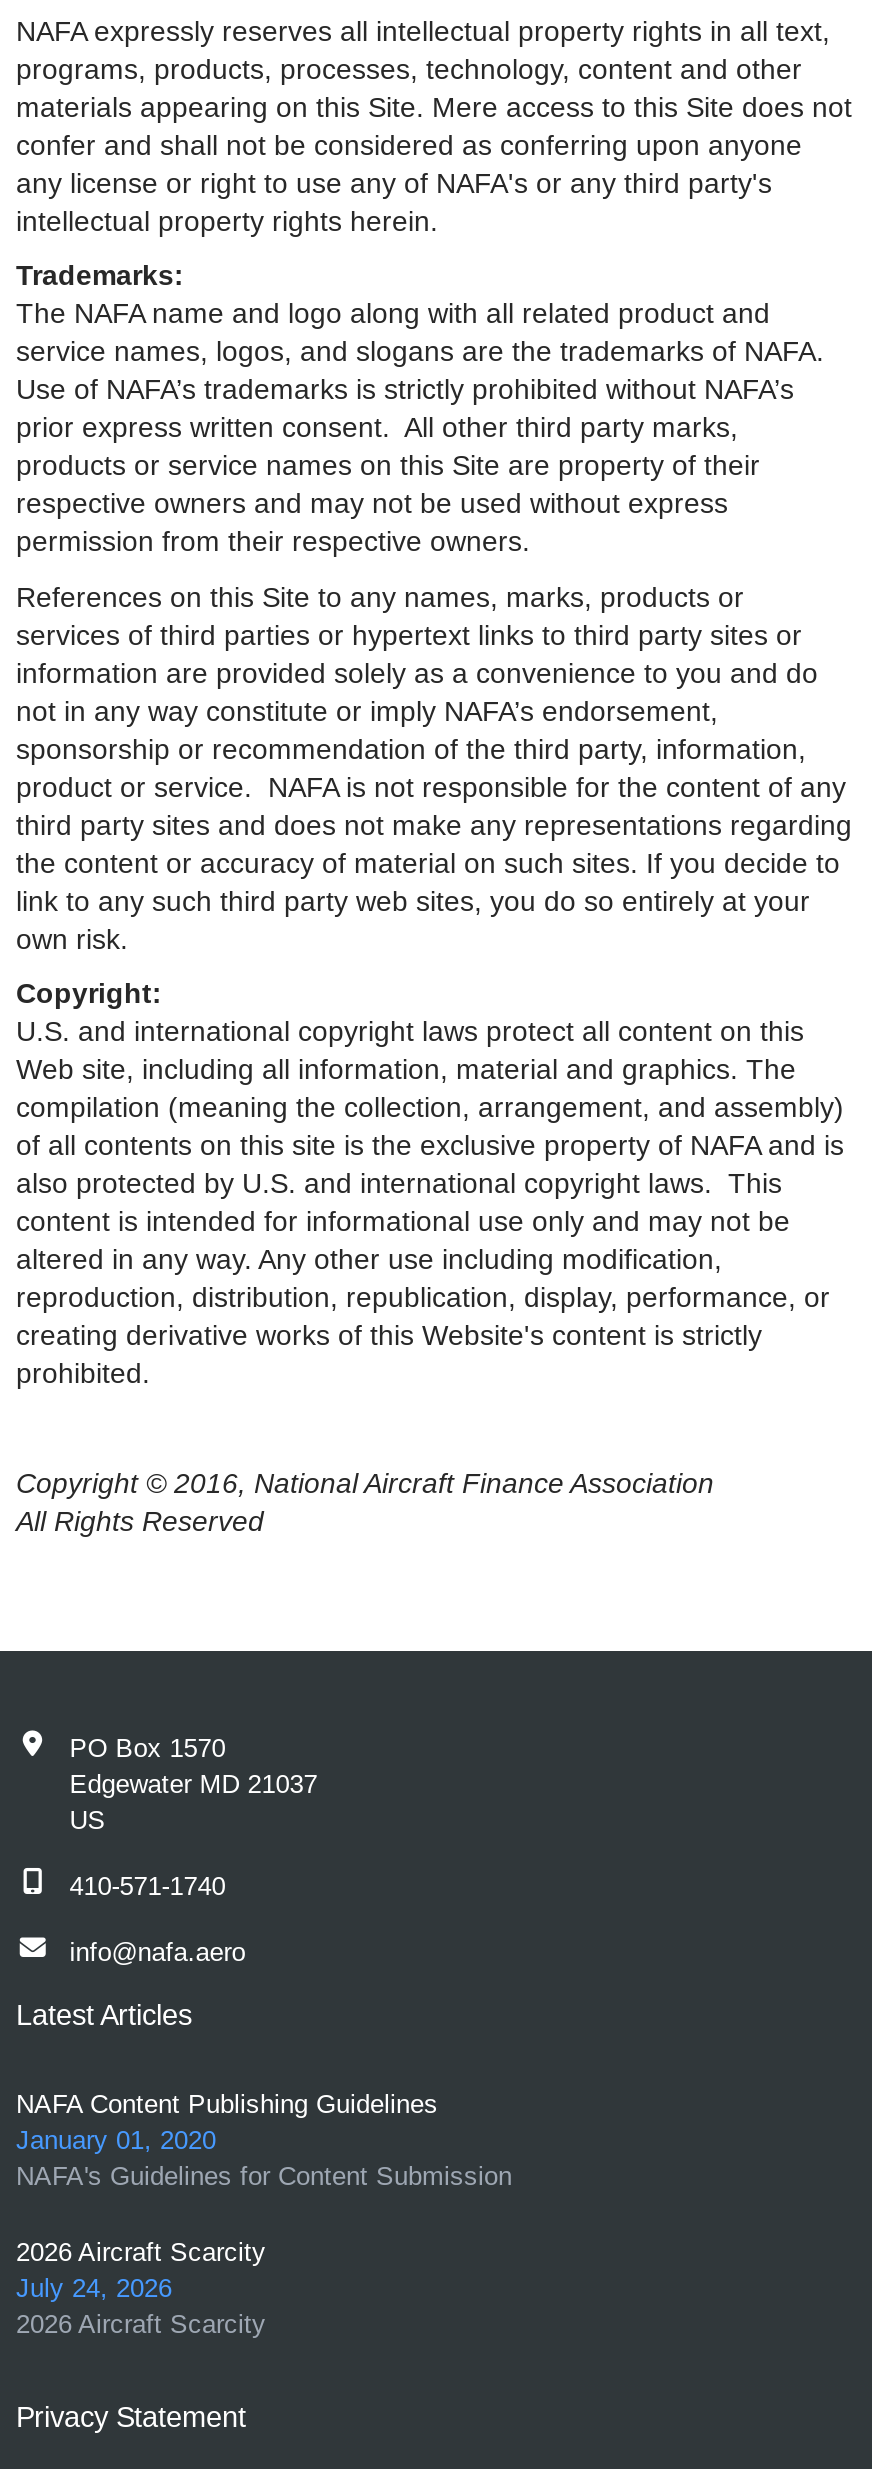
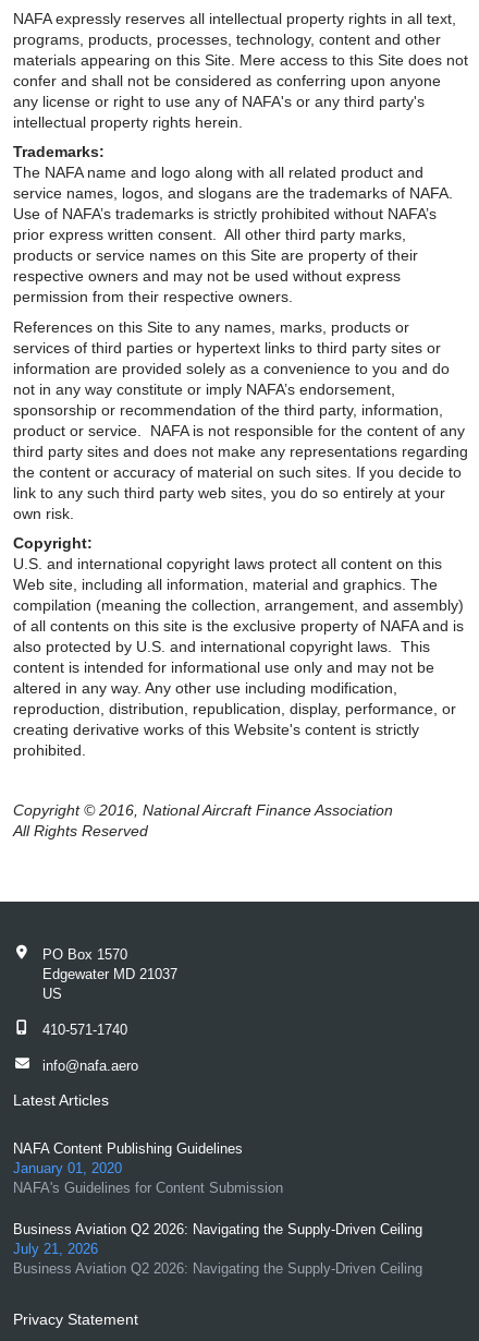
- 2026 Aircraft Scarcity
- July 24, 2026
- 2026 Aircraft Scarcity
+ Business Aviation Q2 2026: Navigating the Supply-Driven Ceiling
+ July 21, 2026
+ Business Aviation Q2 2026: Navigating the Supply-Driven Ceiling
